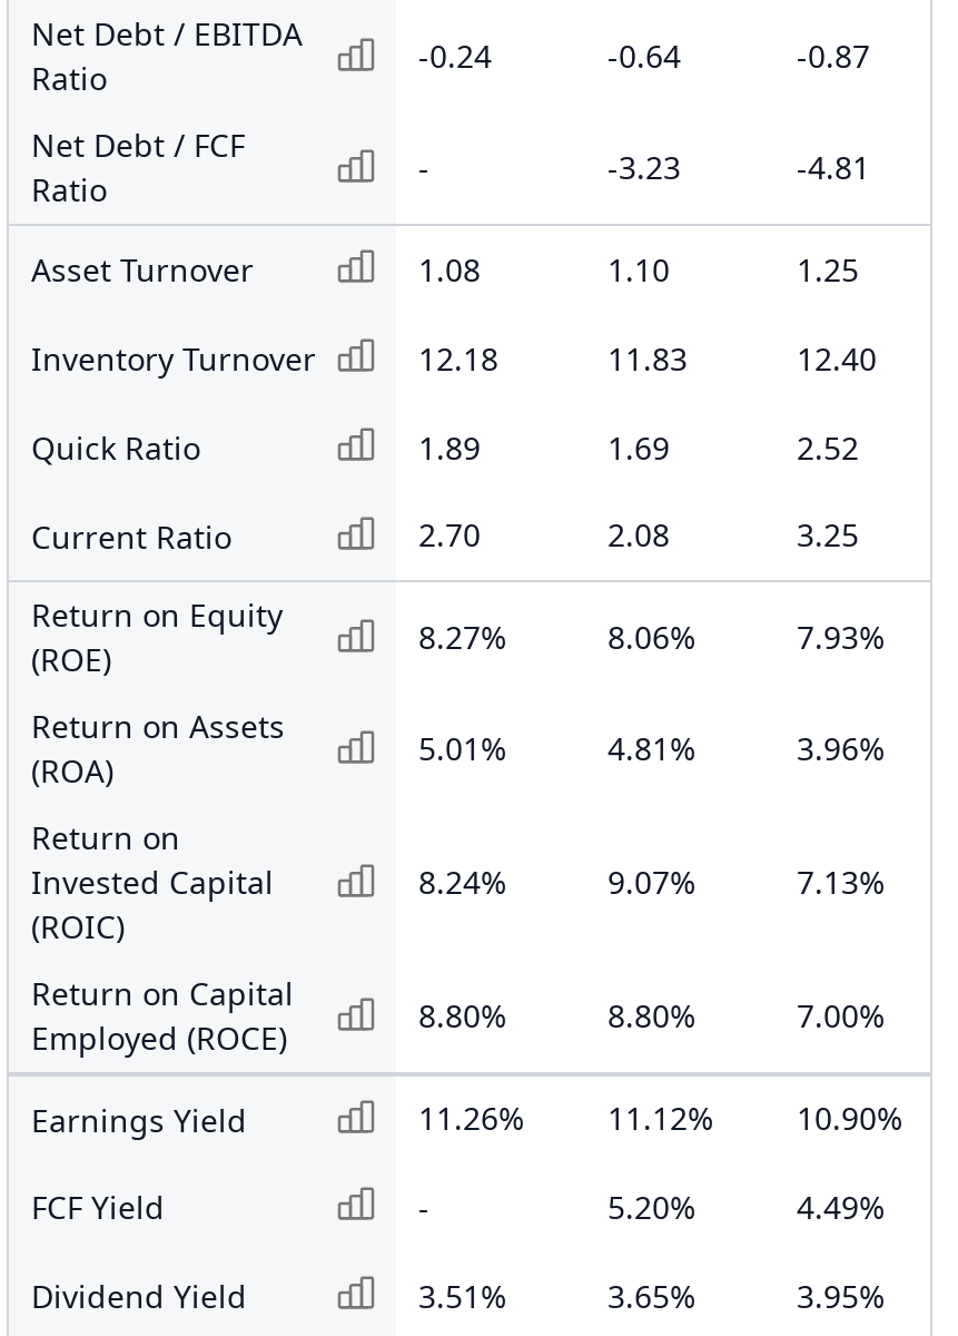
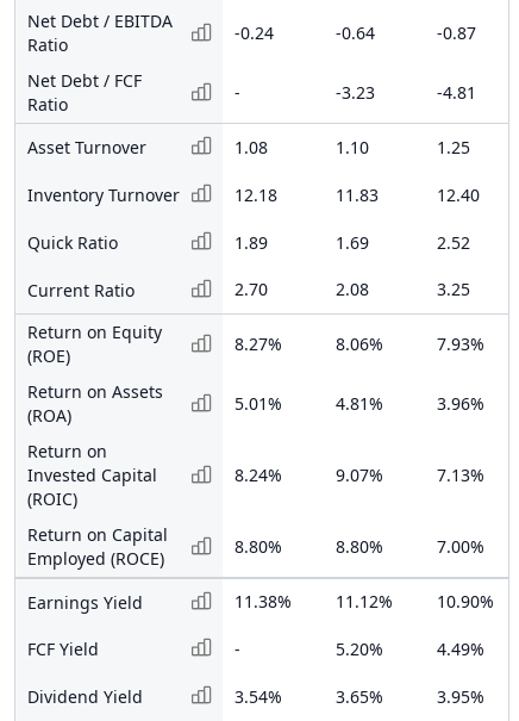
- 11.26% 11.12% 10.90%
+ 11.38% 11.12% 10.90%

- 3.51%
+ 3.54%
